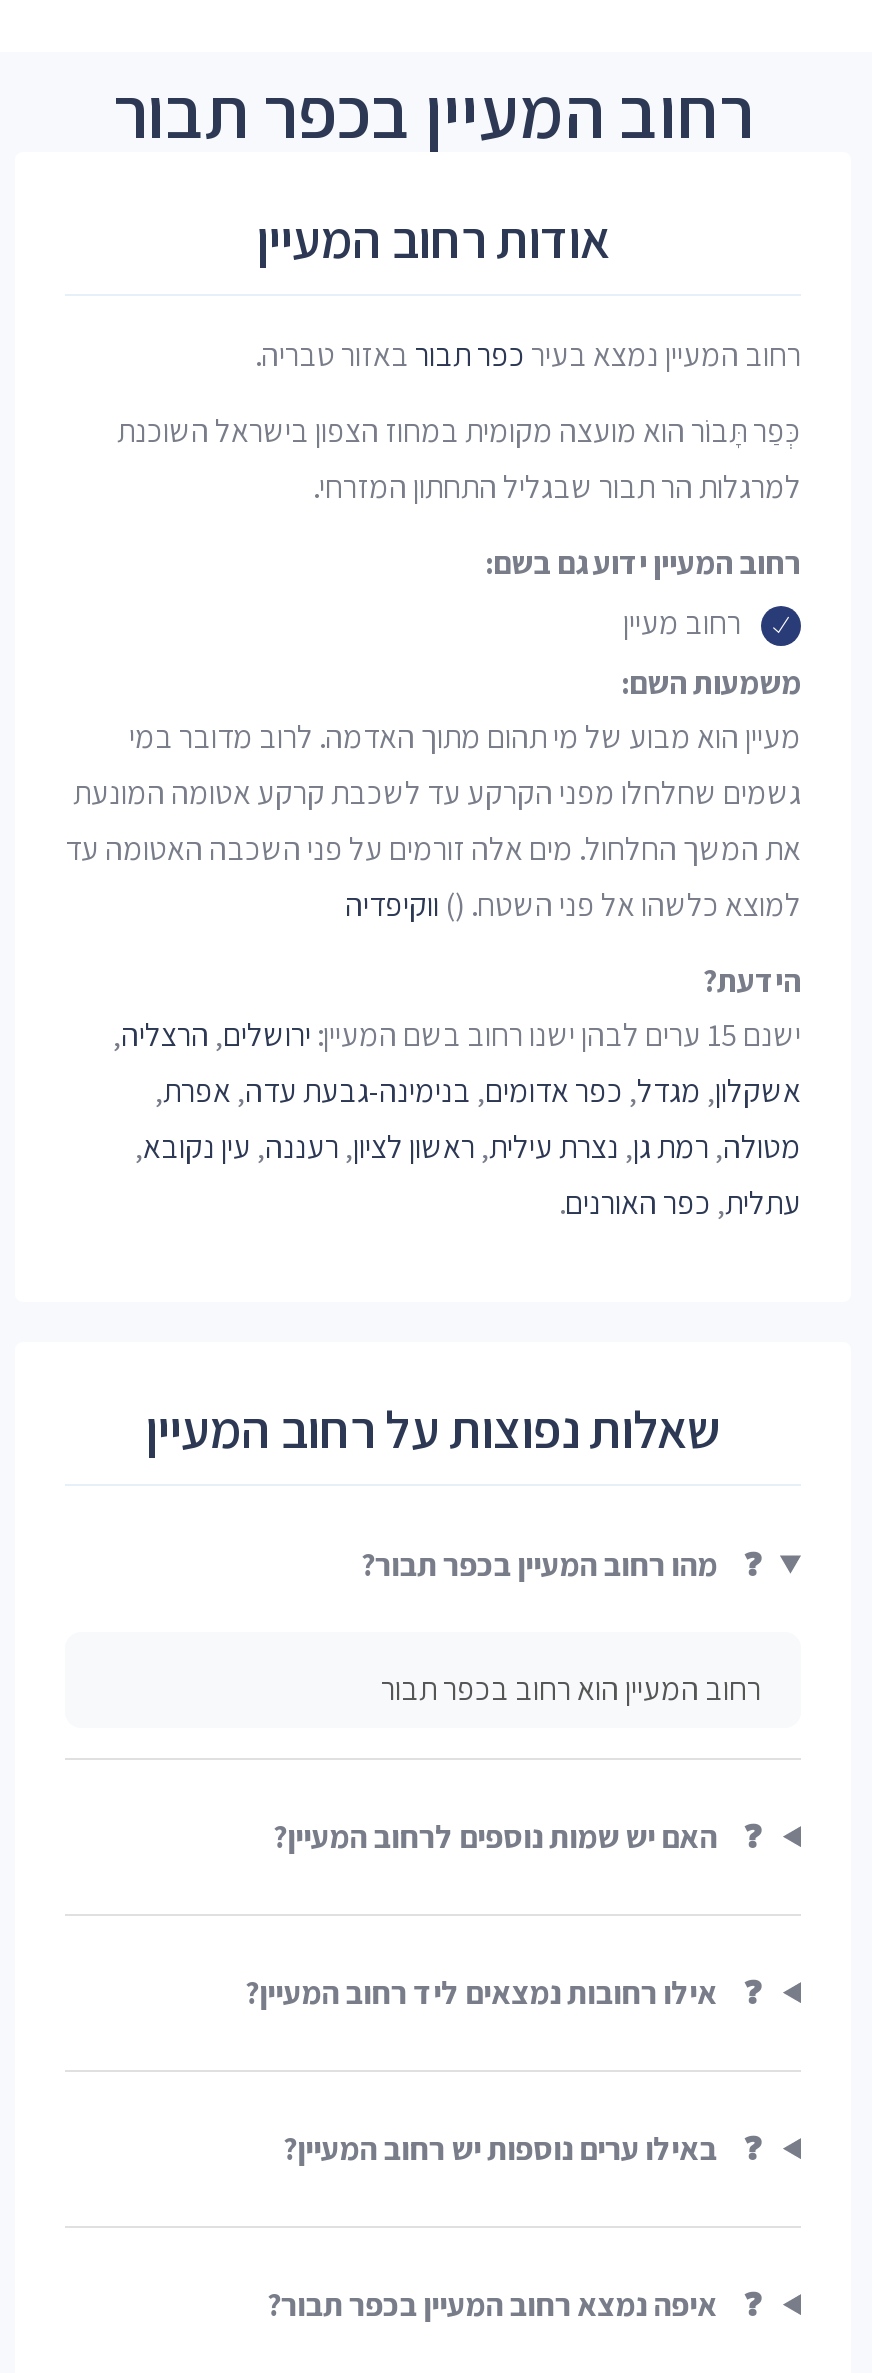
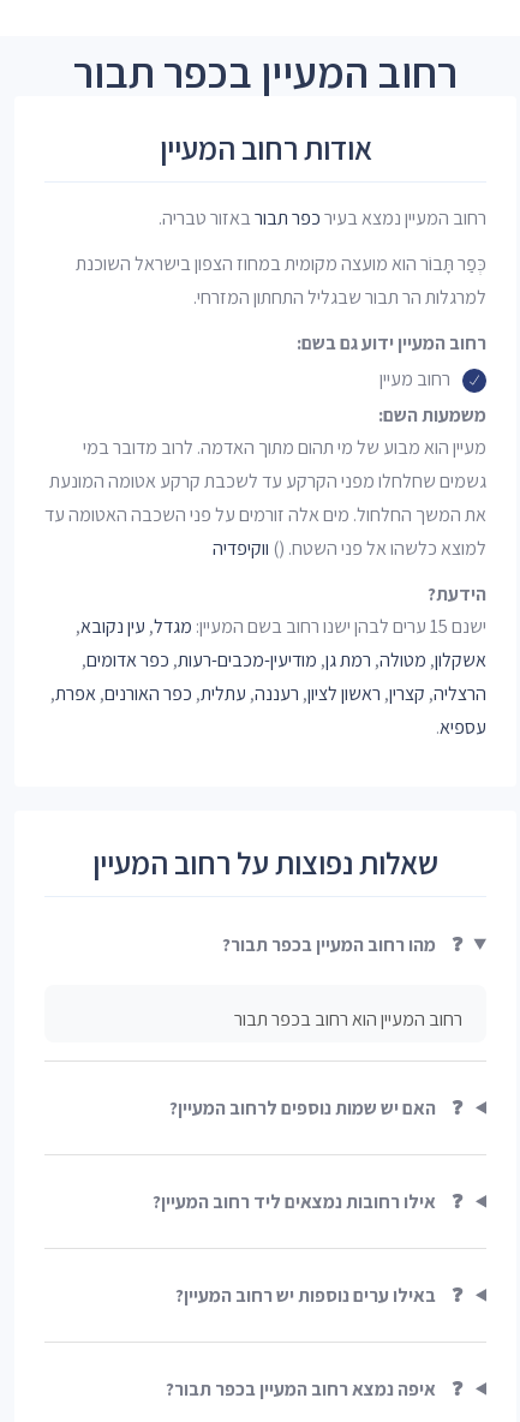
- ירושלים, הרצליה,
- אשקלון, מגדל, כפר אדומים, בנימינה-גבעת עדה, אפרת,
- מטולה, רמת גן, נצרת עילית, ראשון לציון, רעננה, עין נקובא,
- עתלית, כפר האורנים.
+ מגדל, עין נקובא,
+ אשקלון, מטולה, רמת גן, מודיעין-מכבים-רעות, כפר אדומים,
+ הרצליה, קצרין, ראשון לציון, רעננה, עתלית, כפר האורנים, אפרת,
+ עספיא.
